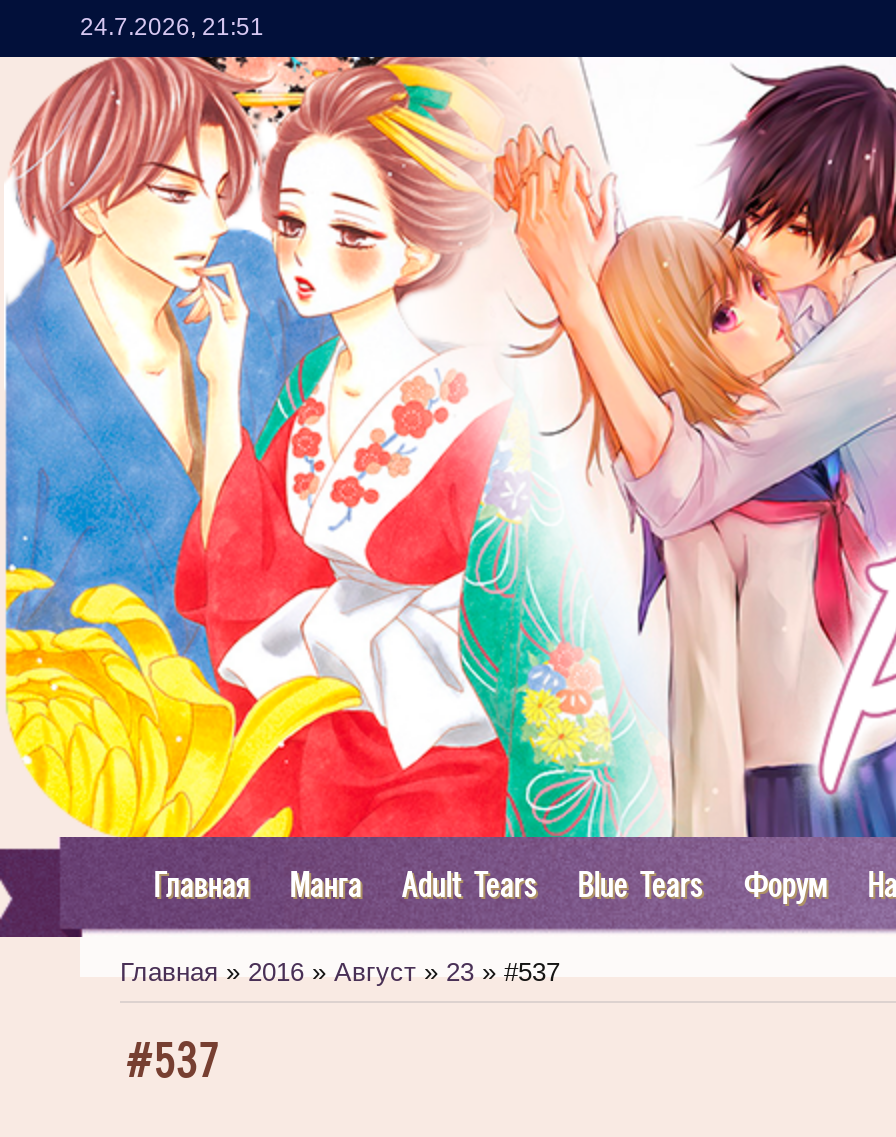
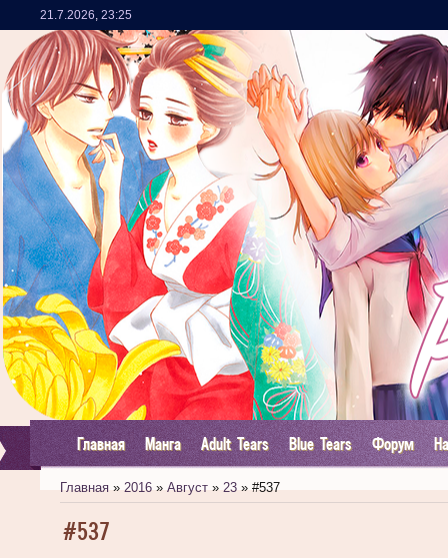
- 24.7.2026, 21:51
+ 21.7.2026, 23:25
